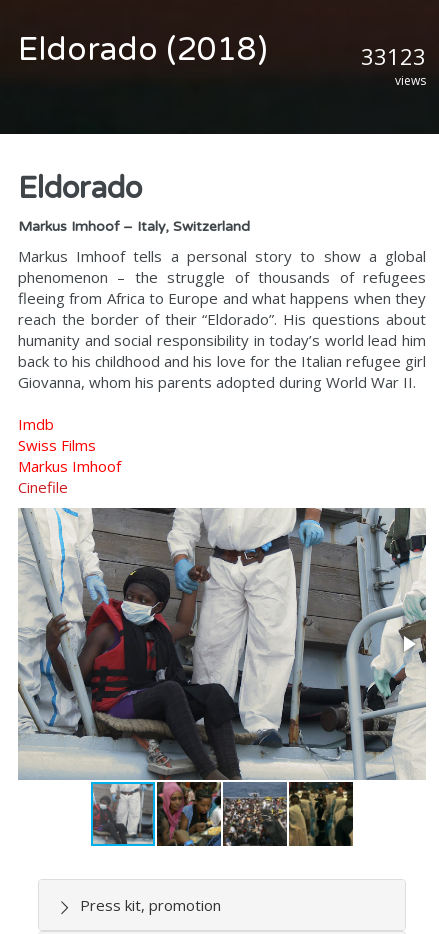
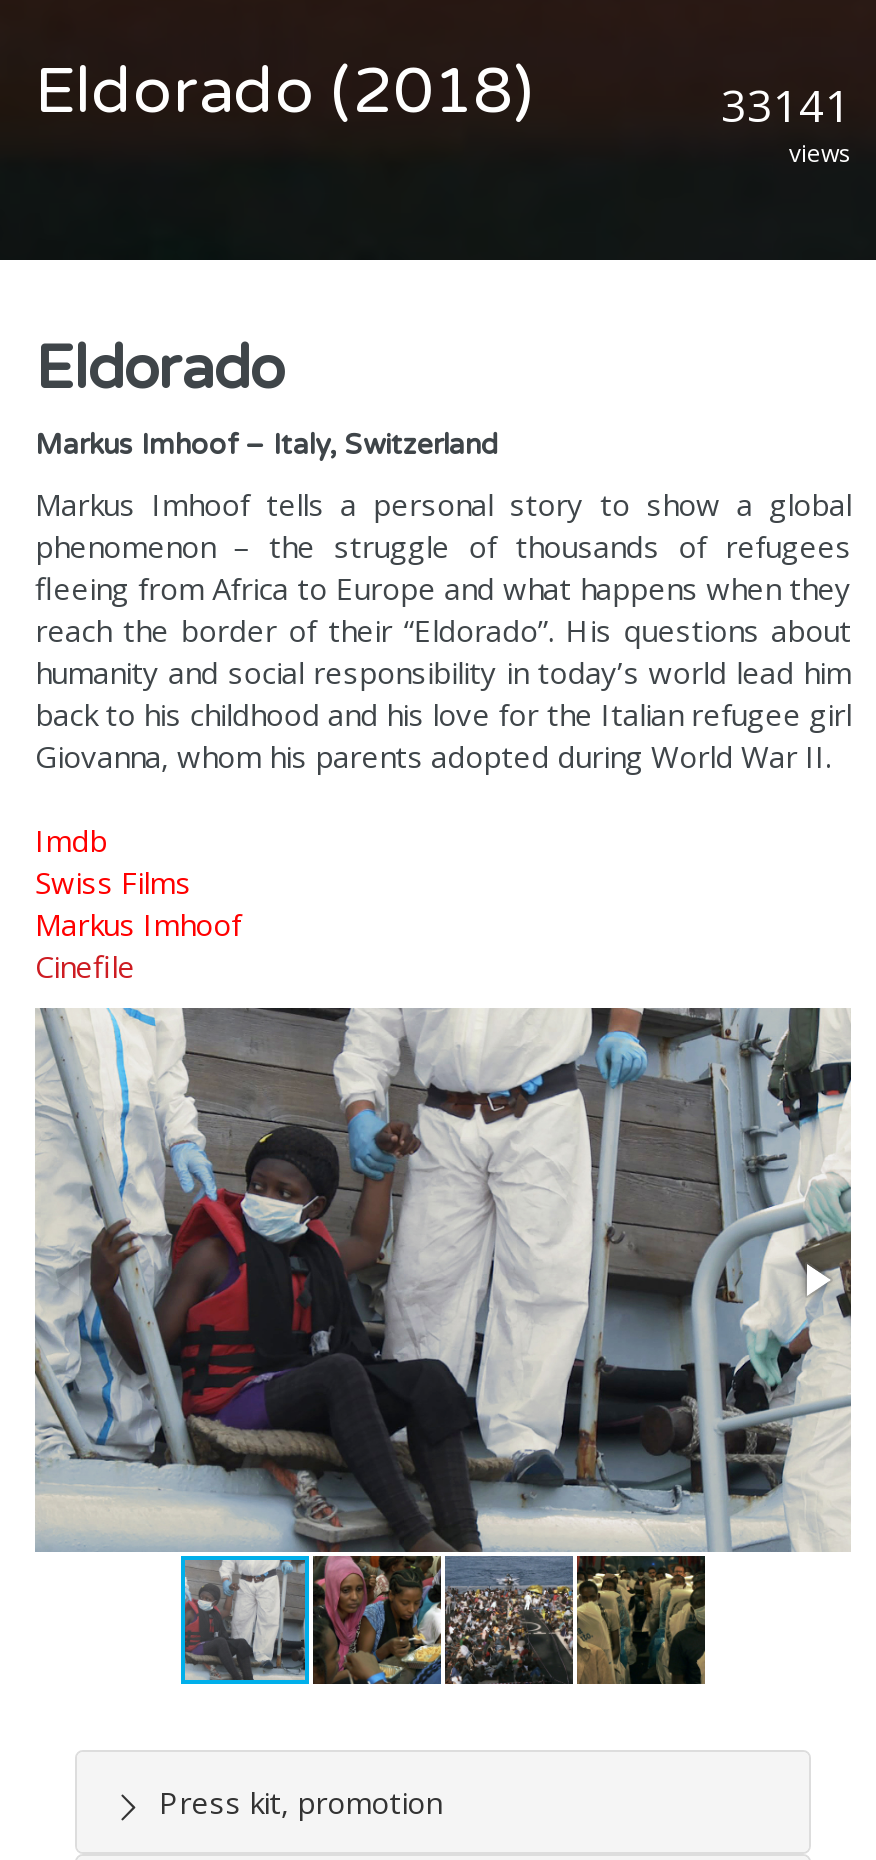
- 33123
+ 33141
